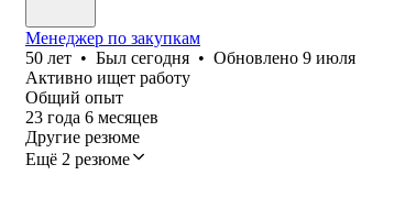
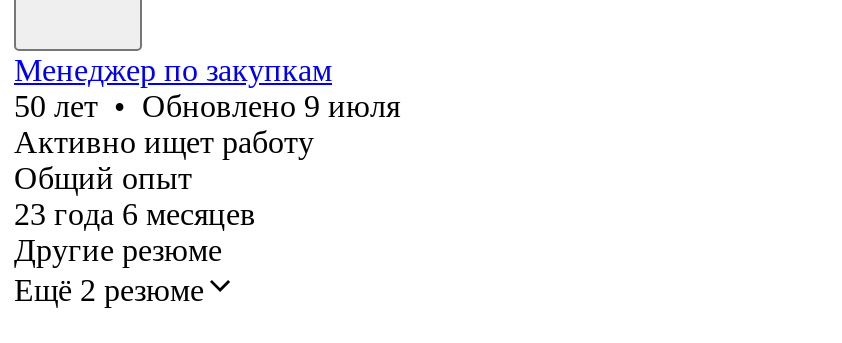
- 50 лет • Был сегодня • Обновлено 9 июля
+ 50 лет • Обновлено 9 июля
